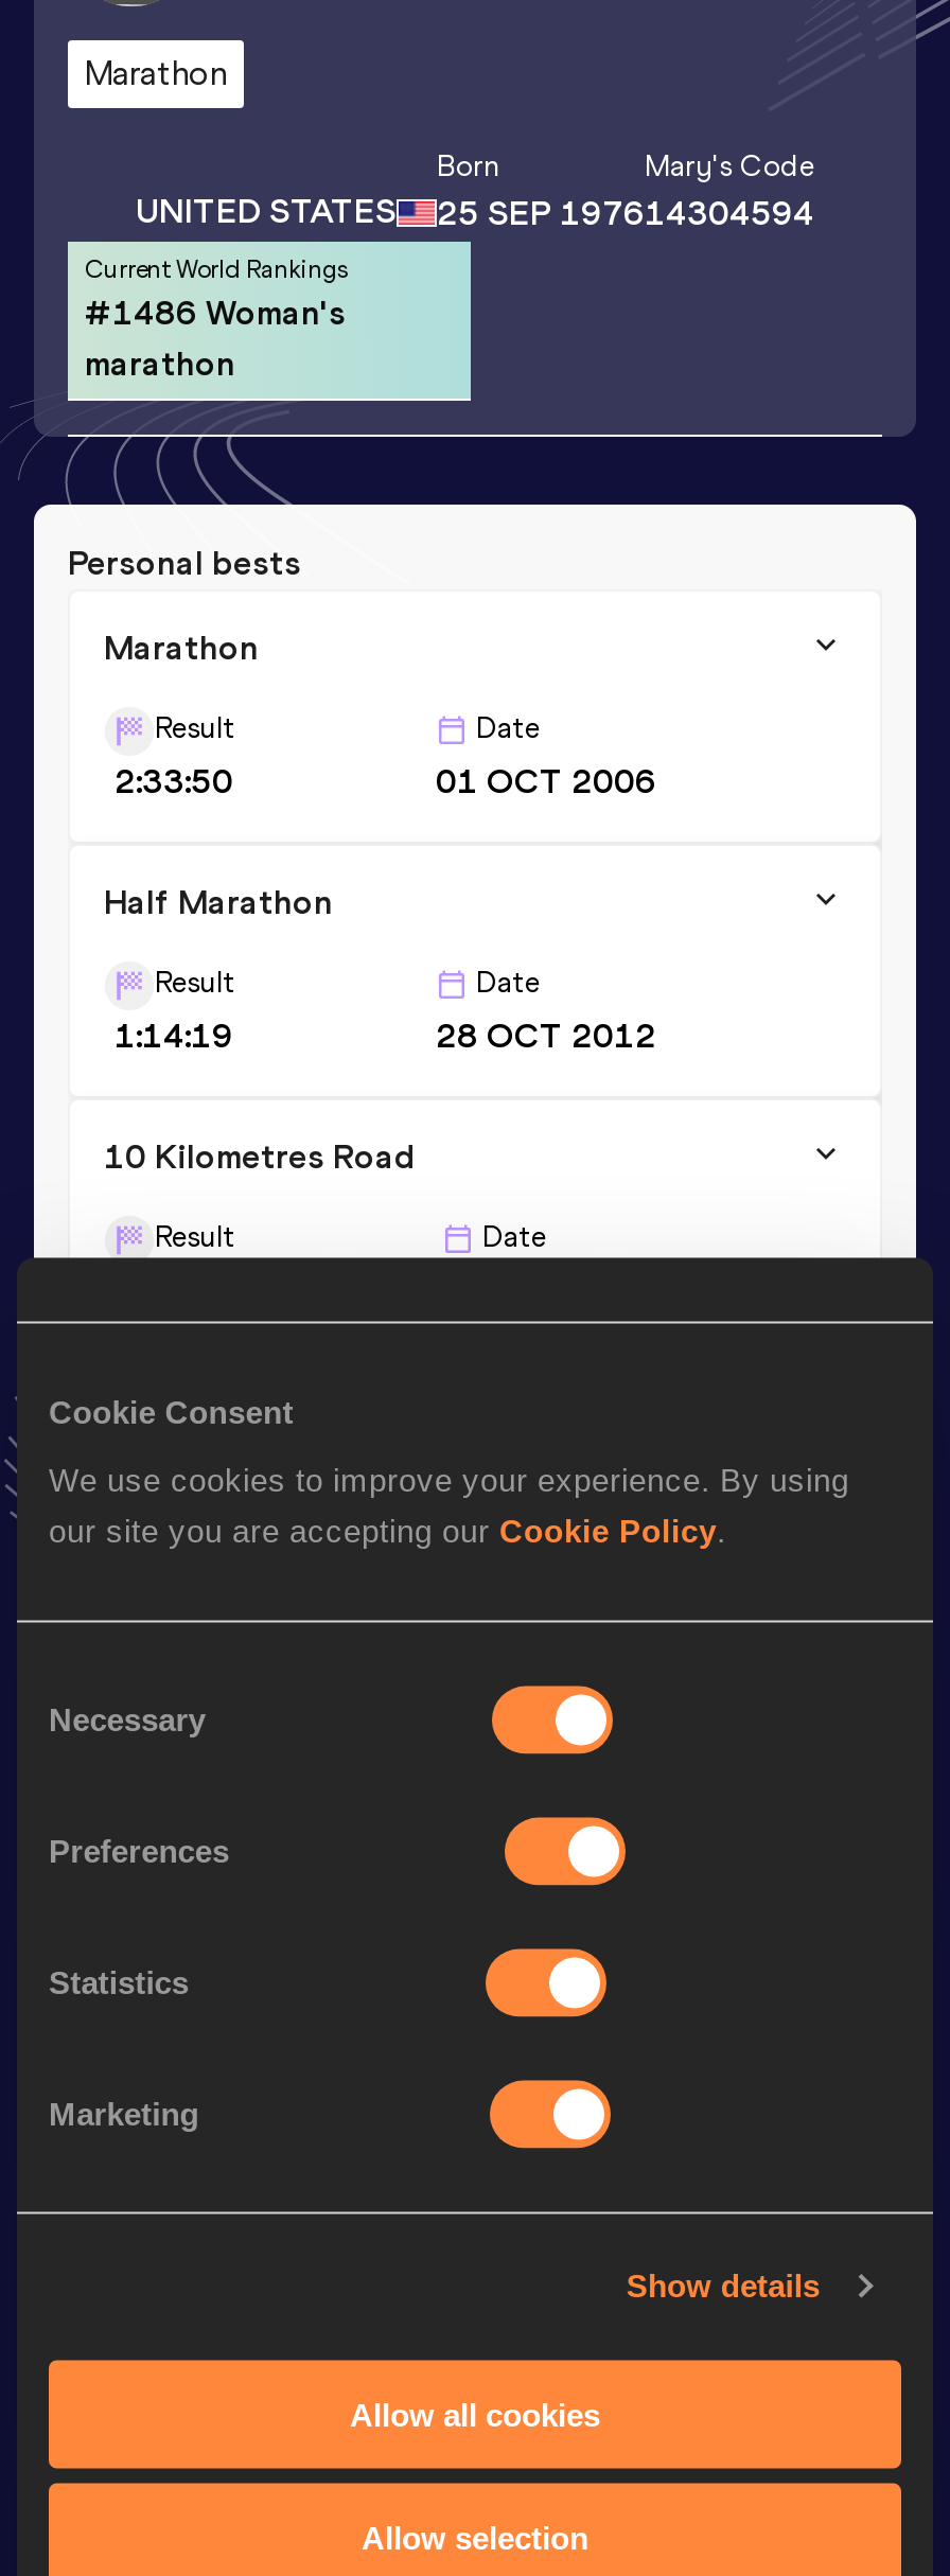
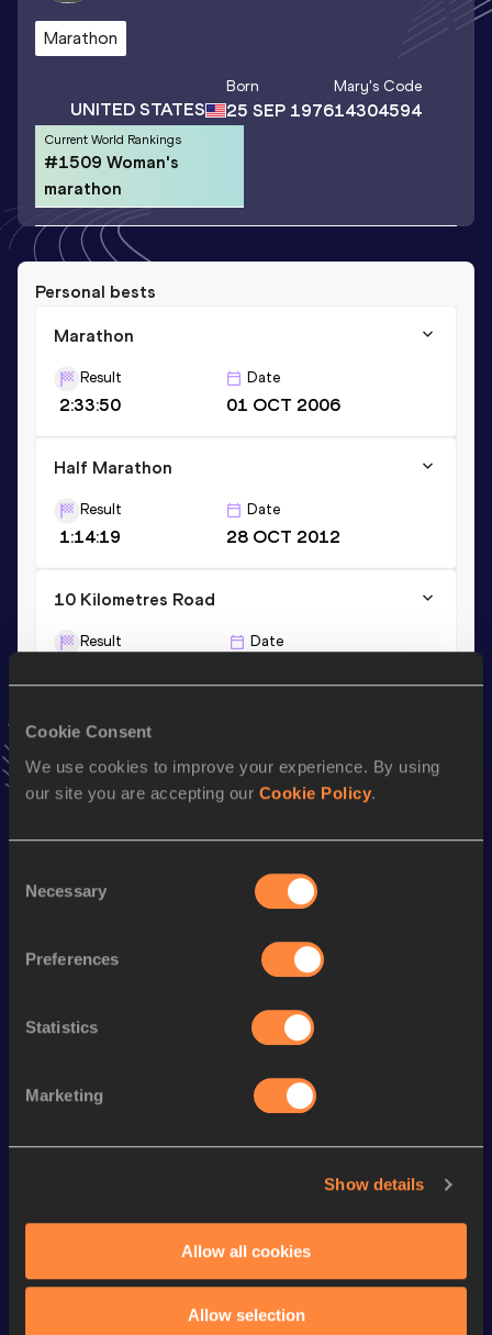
- #1486 Woman's
+ #1509 Woman's
